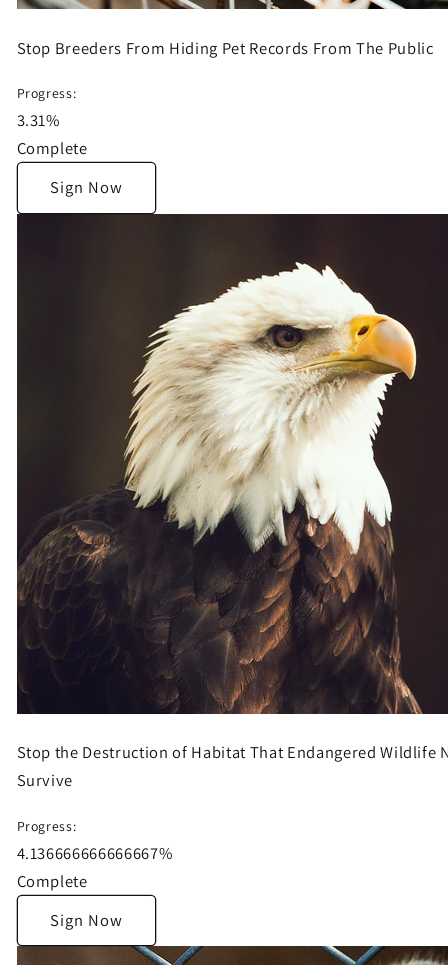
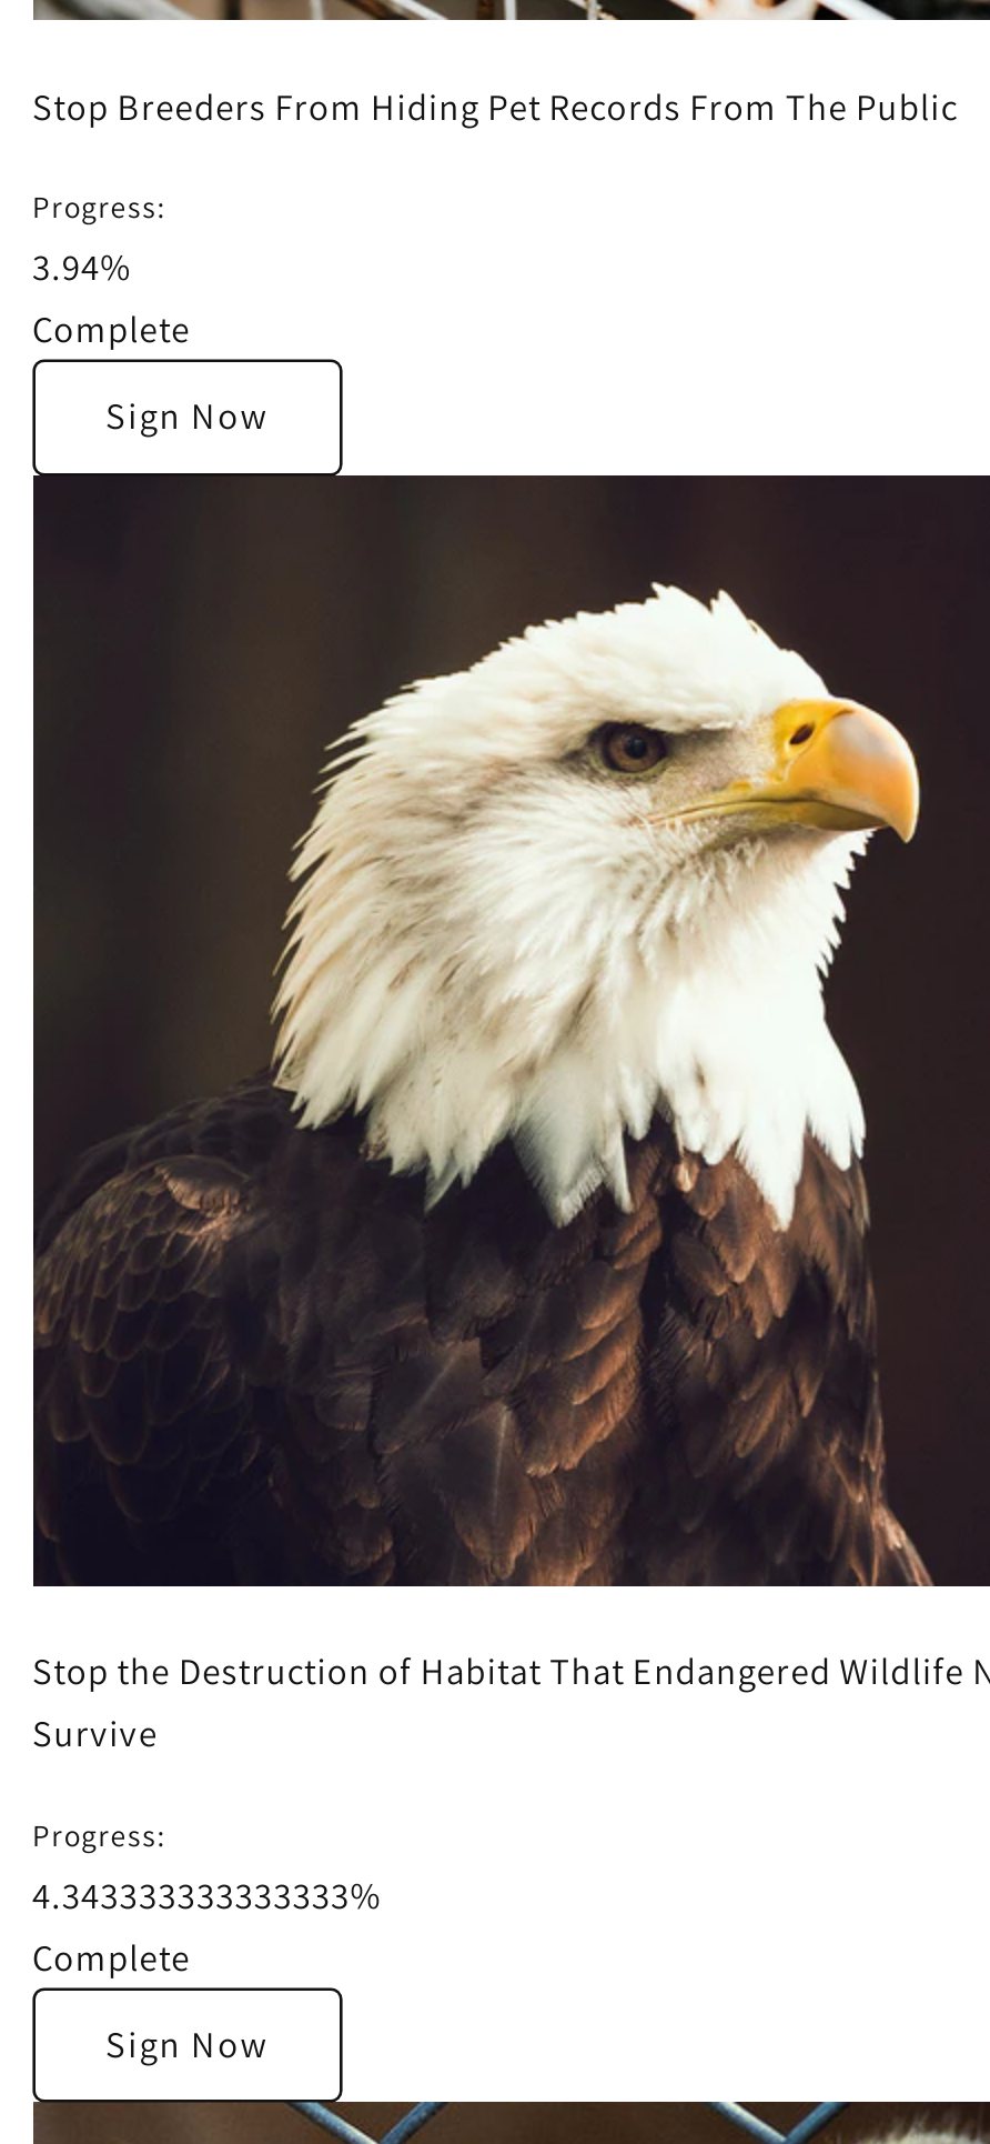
- 3.31%
+ 3.94%

- 4.136666666666667%
+ 4.343333333333333%
